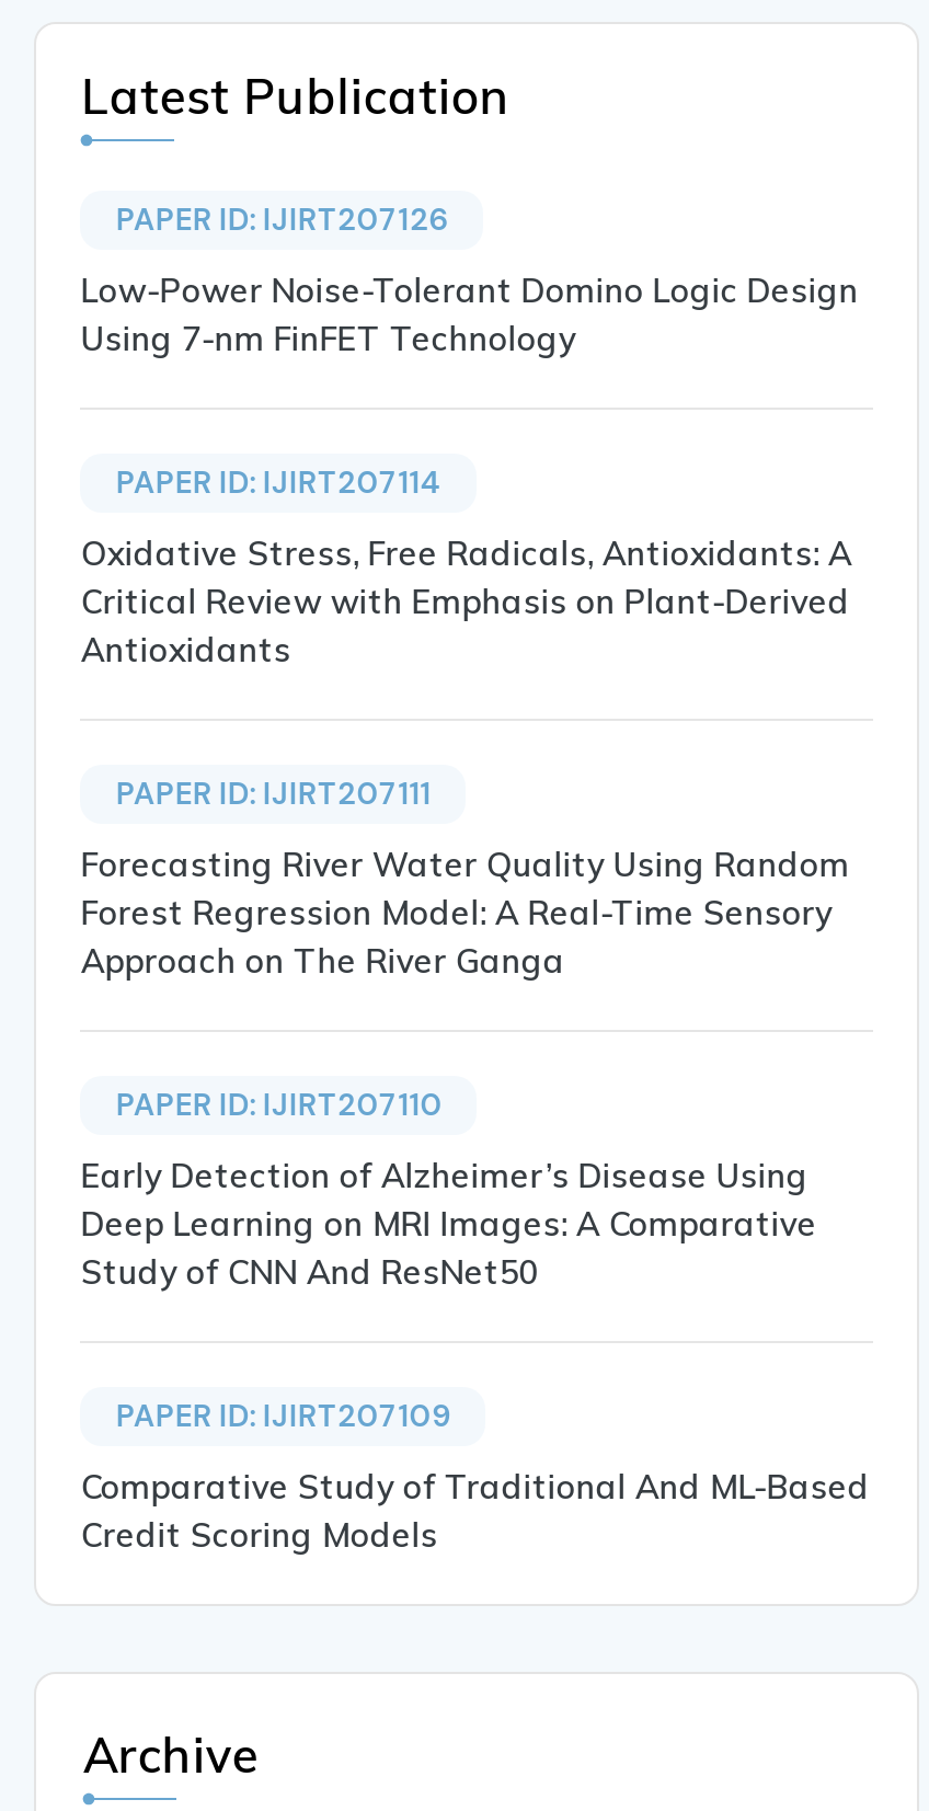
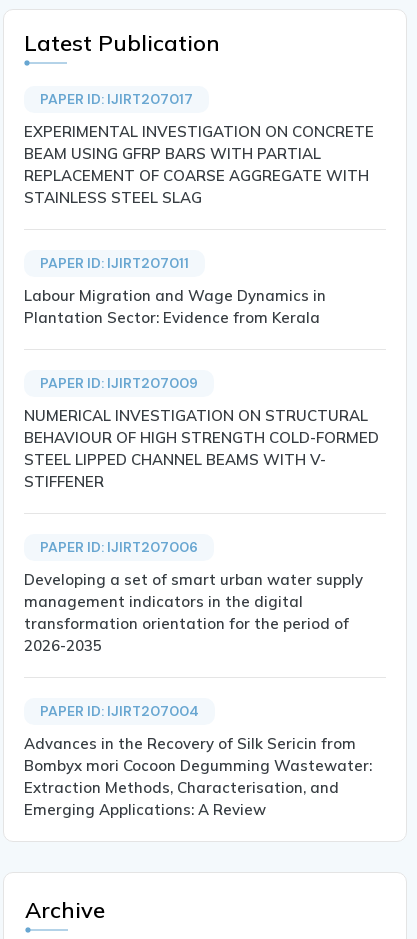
- PAPER ID: IJIRT207126
+ PAPER ID: IJIRT207017

- Low-Power Noise-Tolerant Domino Logic Design
- Using 7-nm FinFET Technology
+ EXPERIMENTAL INVESTIGATION ON CONCRETE
+ BEAM USING GFRP BARS WITH PARTIAL
+ REPLACEMENT OF COARSE AGGREGATE WITH
+ STAINLESS STEEL SLAG

- PAPER ID: IJIRT207114
+ PAPER ID: IJIRT207011

- Oxidative Stress, Free Radicals, Antioxidants: A
- Critical Review with Emphasis on Plant-Derived
- Antioxidants
+ Labour Migration and Wage Dynamics in
+ Plantation Sector: Evidence from Kerala

- PAPER ID: IJIRT207111
+ PAPER ID: IJIRT207009

- Forecasting River Water Quality Using Random
- Forest Regression Model: A Real-Time Sensory
- Approach on The River Ganga
+ NUMERICAL INVESTIGATION ON STRUCTURAL
+ BEHAVIOUR OF HIGH STRENGTH COLD-FORMED
+ STEEL LIPPED CHANNEL BEAMS WITH V-
+ STIFFENER

- PAPER ID: IJIRT207110
+ PAPER ID: IJIRT207006

- Early Detection of Alzheimer’s Disease Using
- Deep Learning on MRI Images: A Comparative
- Study of CNN And ResNet50
+ Developing a set of smart urban water supply
+ management indicators in the digital
+ transformation orientation for the period of
+ 2026-2035

- PAPER ID: IJIRT207109
+ PAPER ID: IJIRT207004

- Comparative Study of Traditional And ML-Based
- Credit Scoring Models
+ Advances in the Recovery of Silk Sericin from
+ Bombyx mori Cocoon Degumming Wastewater:
+ Extraction Methods, Characterisation, and
+ Emerging Applications: A Review
